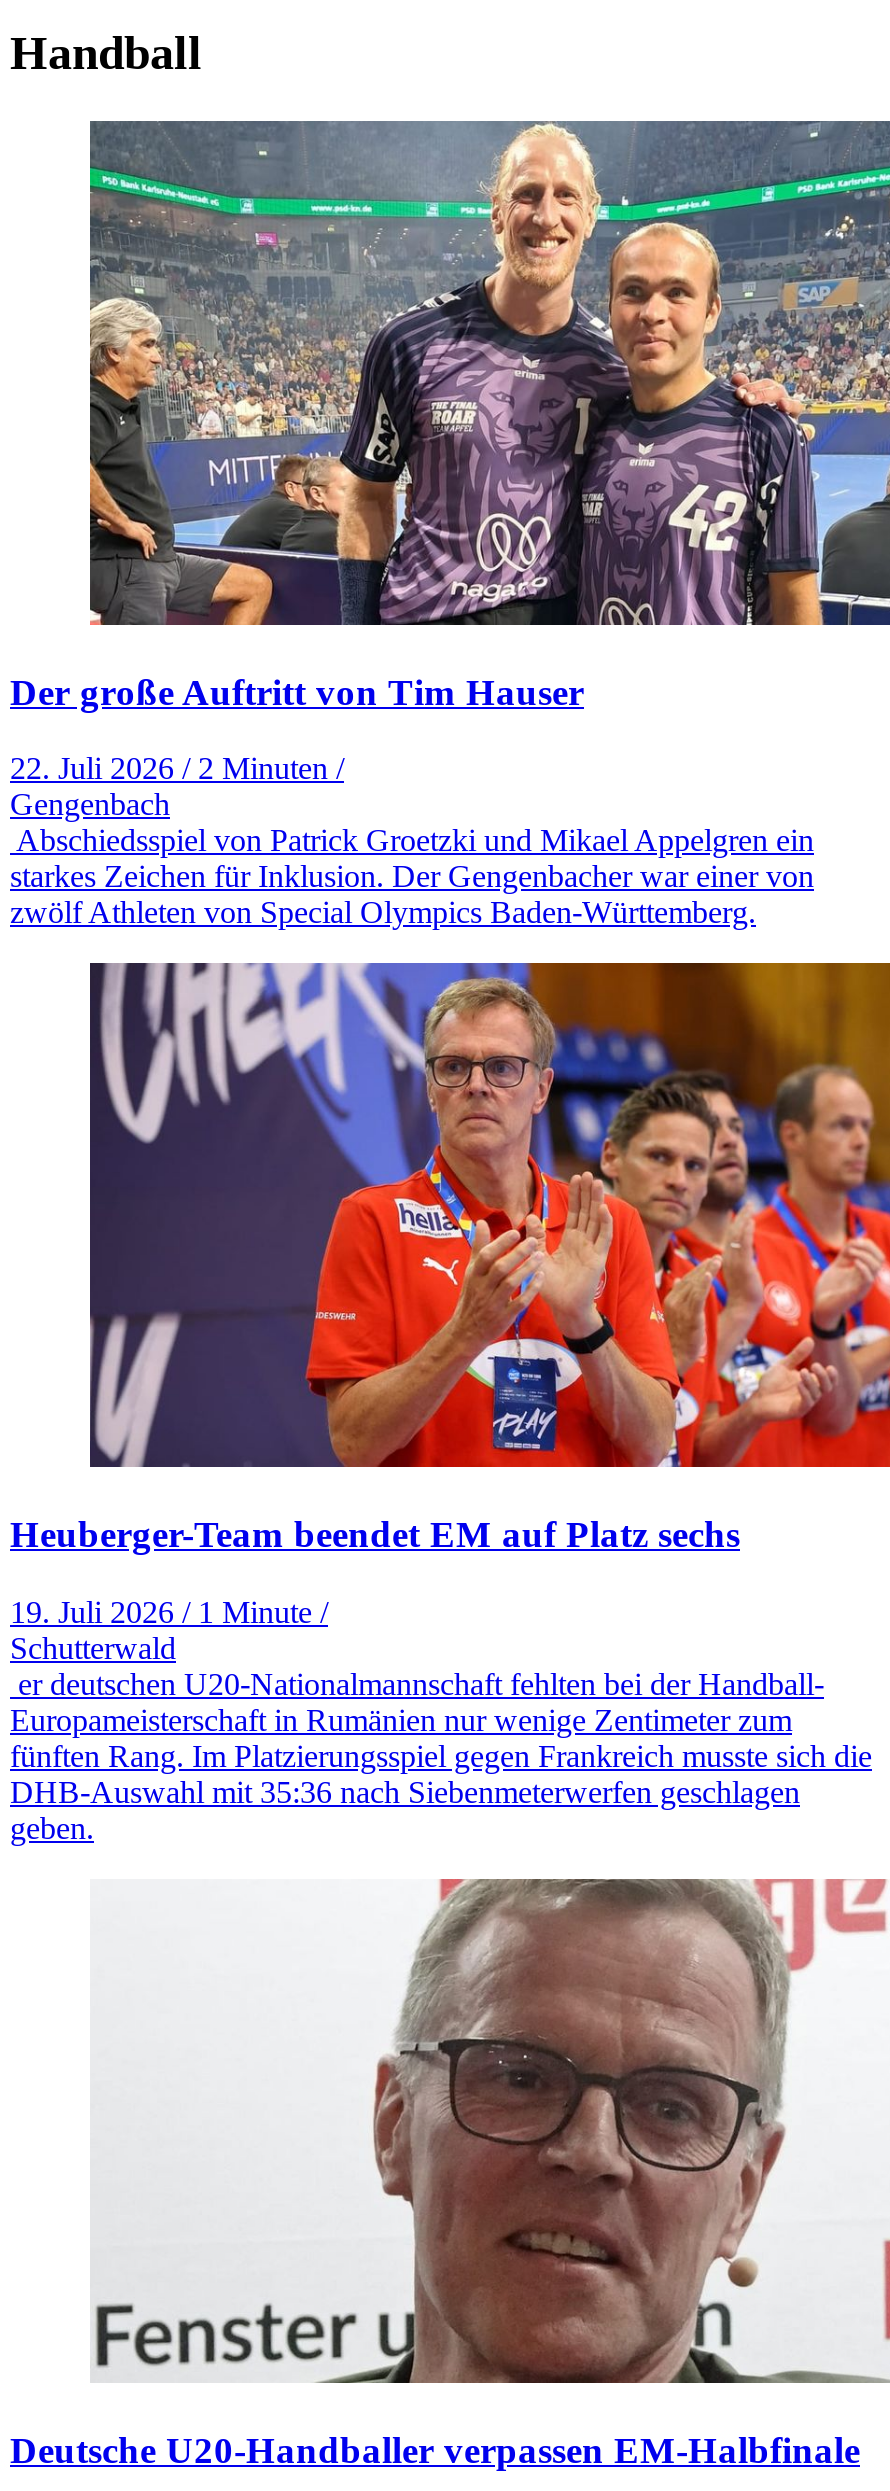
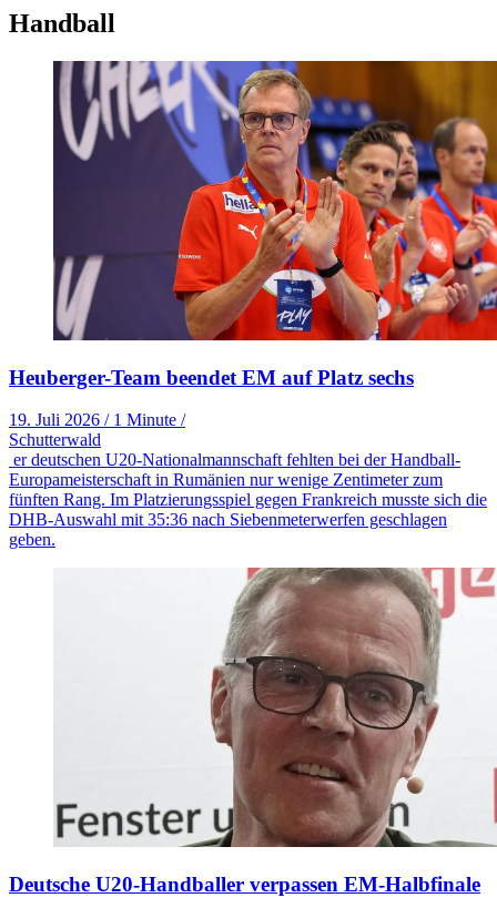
- [image]
- Der große Auftritt von Tim Hauser
- 22. Juli 2026 / 2 Minuten /
- Gengenbach
- Abschiedsspiel von Patrick Groetzki und Mikael Appelgren ein
- starkes Zeichen für Inklusion. Der Gengenbacher war einer von
- zwölf Athleten von Special Olympics Baden-Württemberg.
